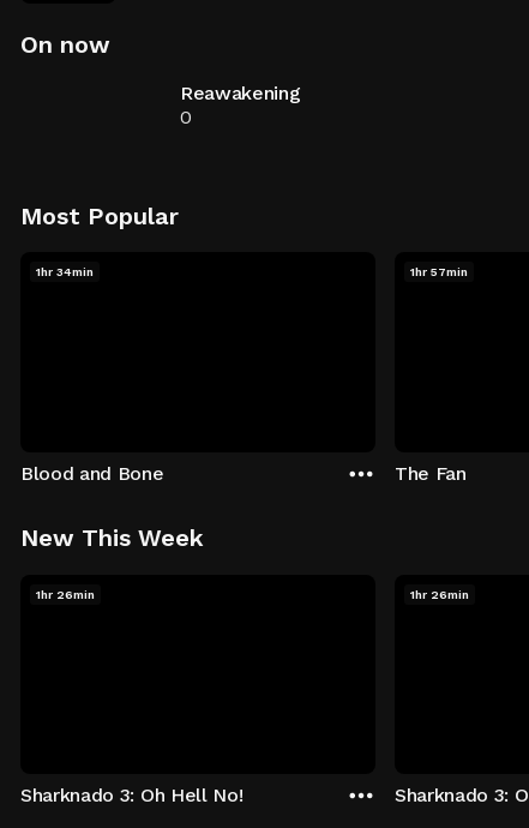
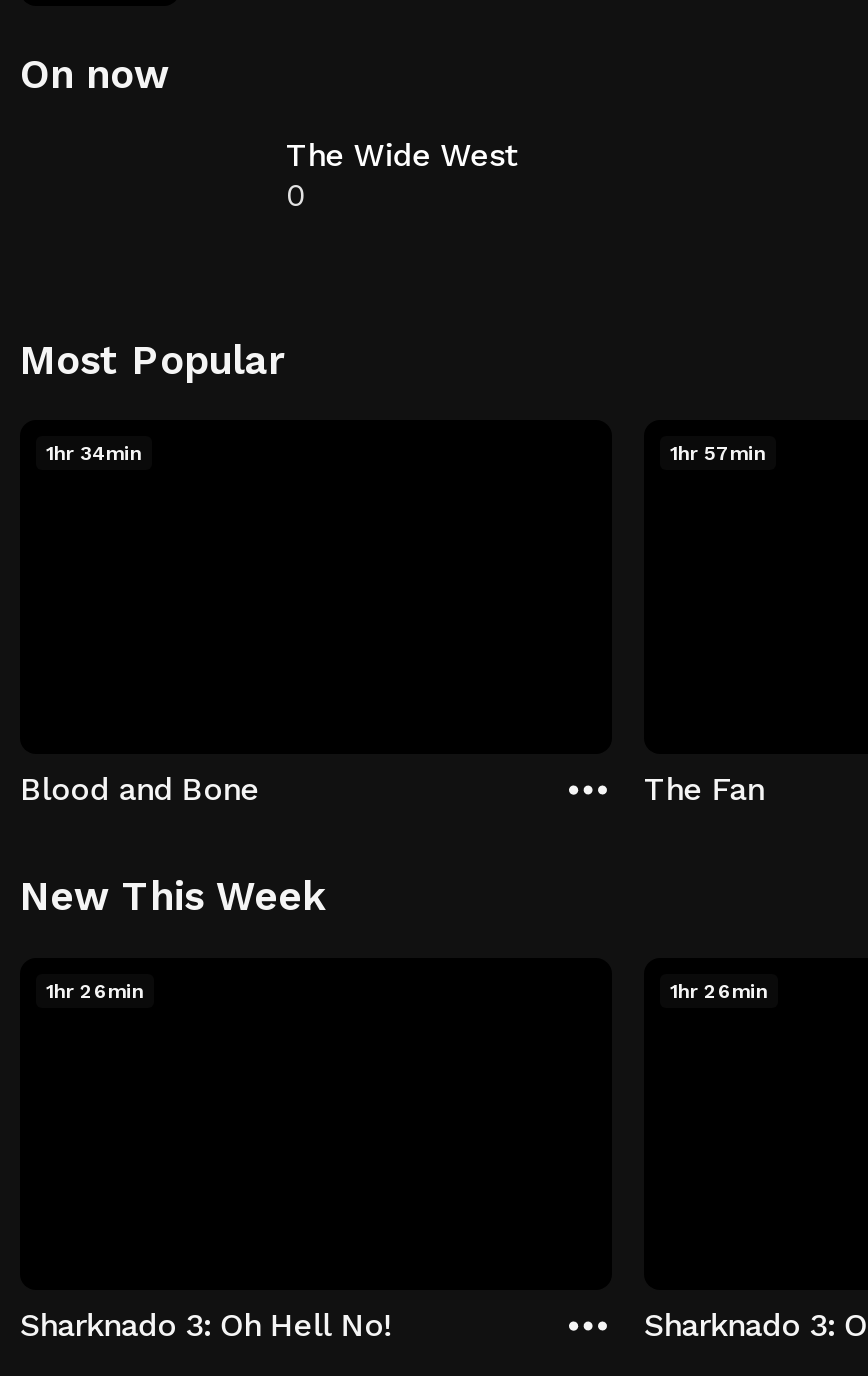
- Reawakening
+ The Wide West
